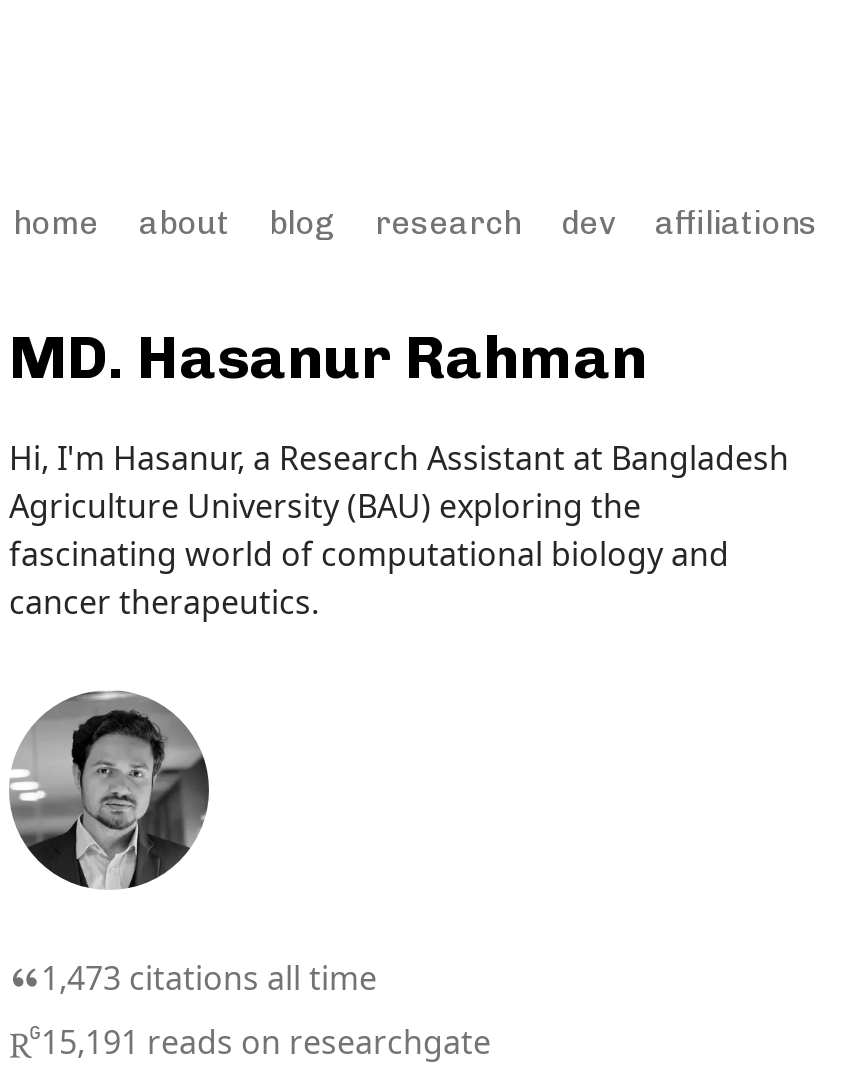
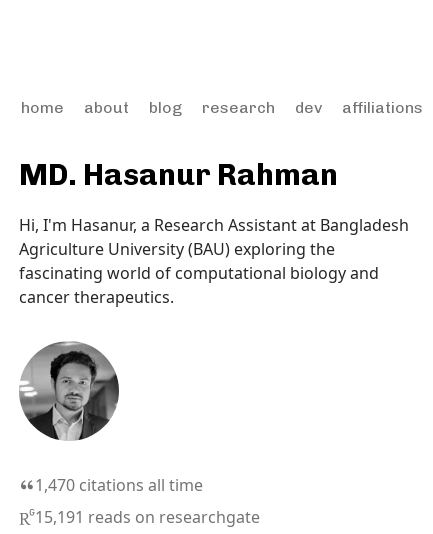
- 1,473 citations all time
+ 1,470 citations all time
